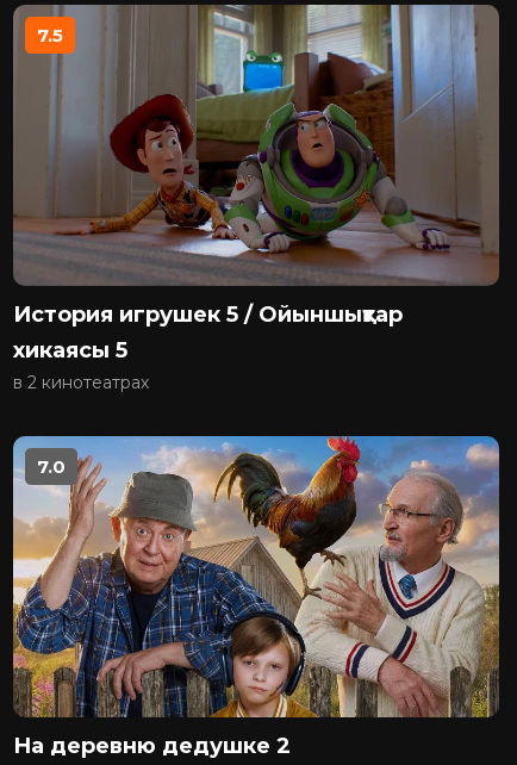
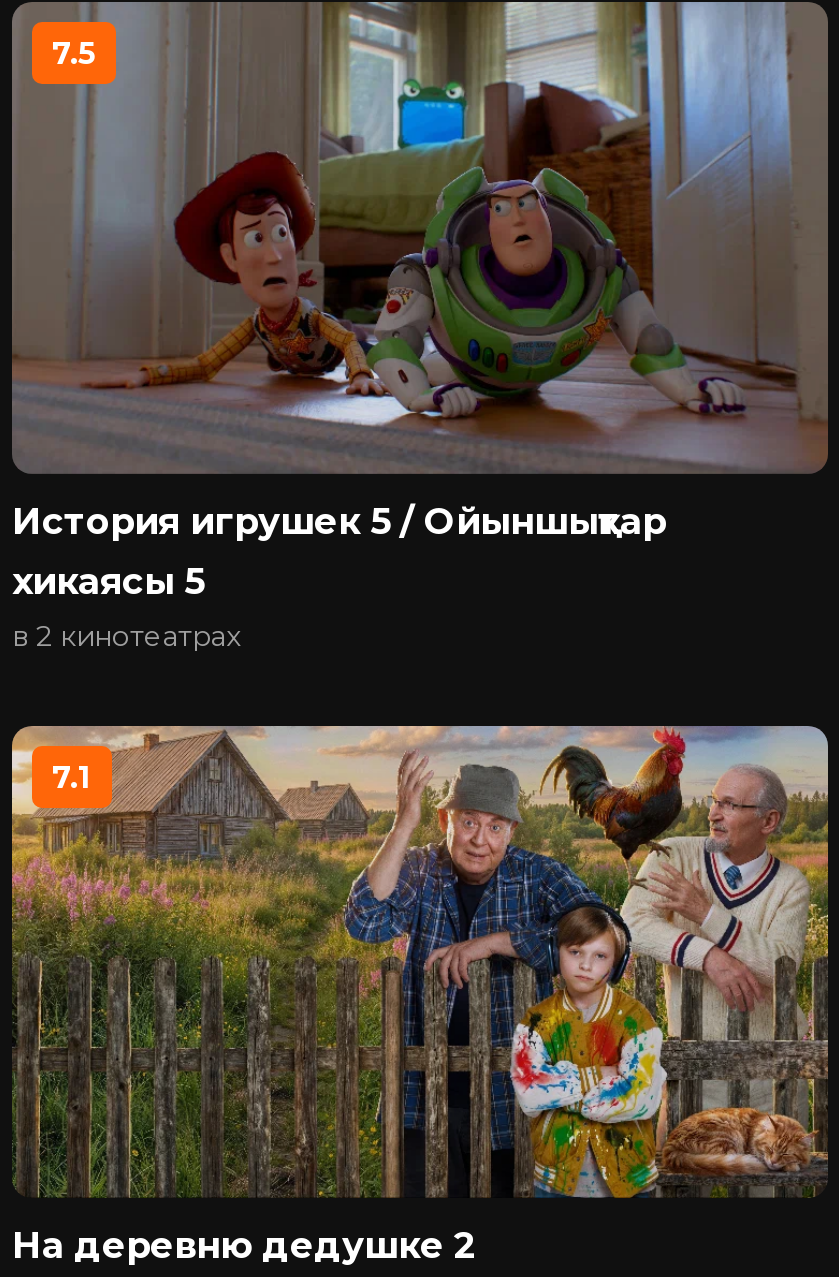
- [image]
- 7.0
+ [image]
+ 7.1
